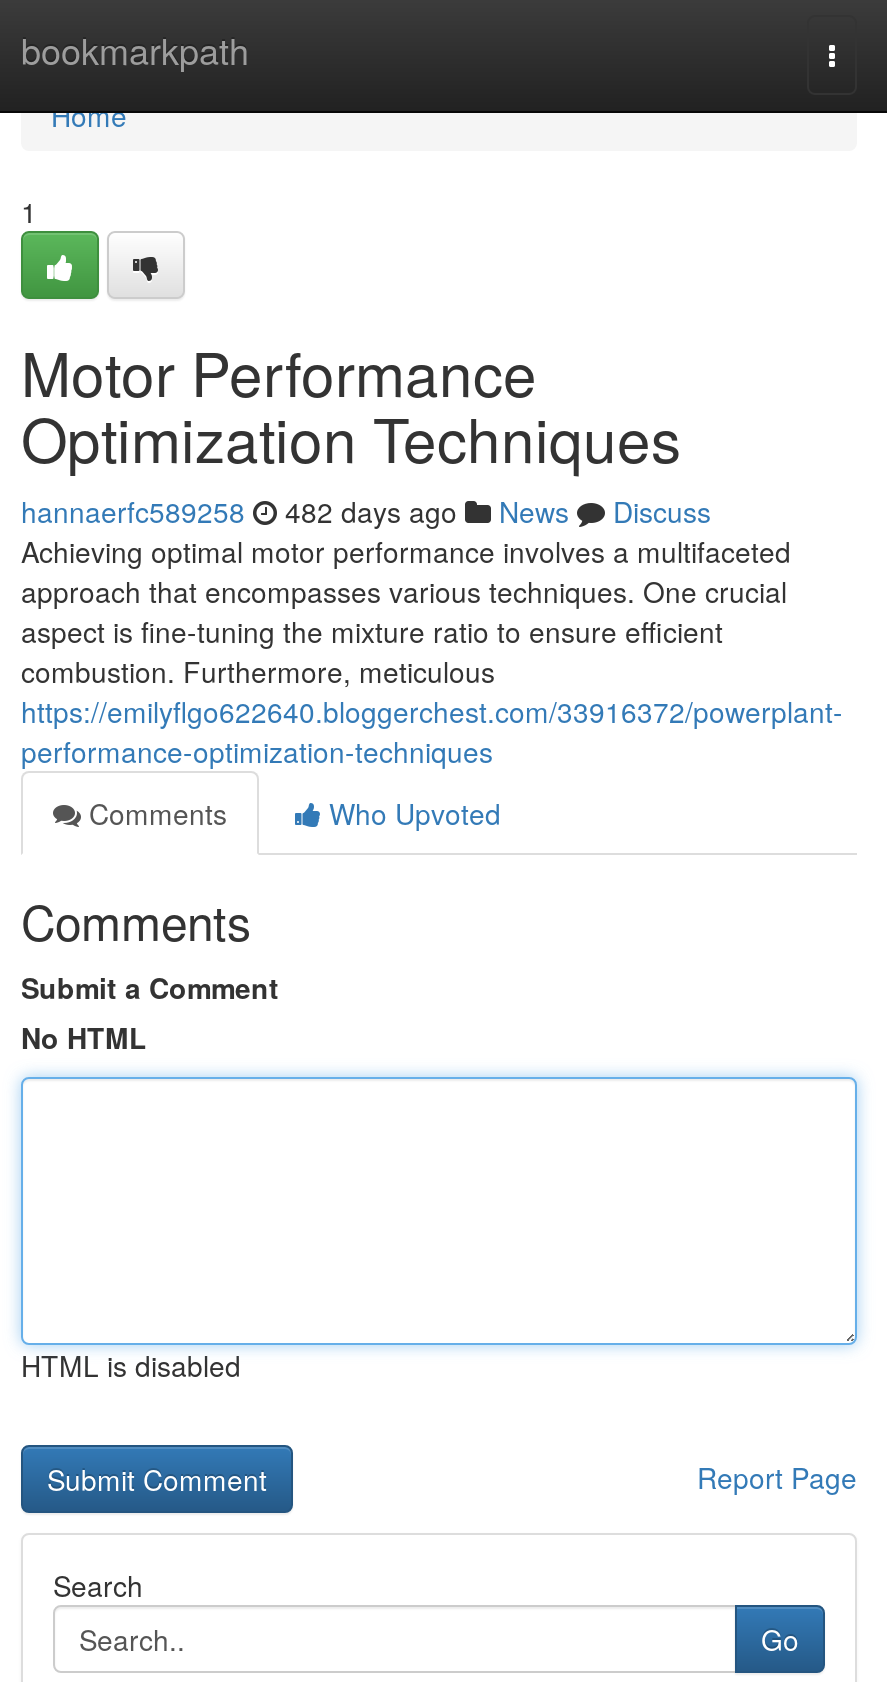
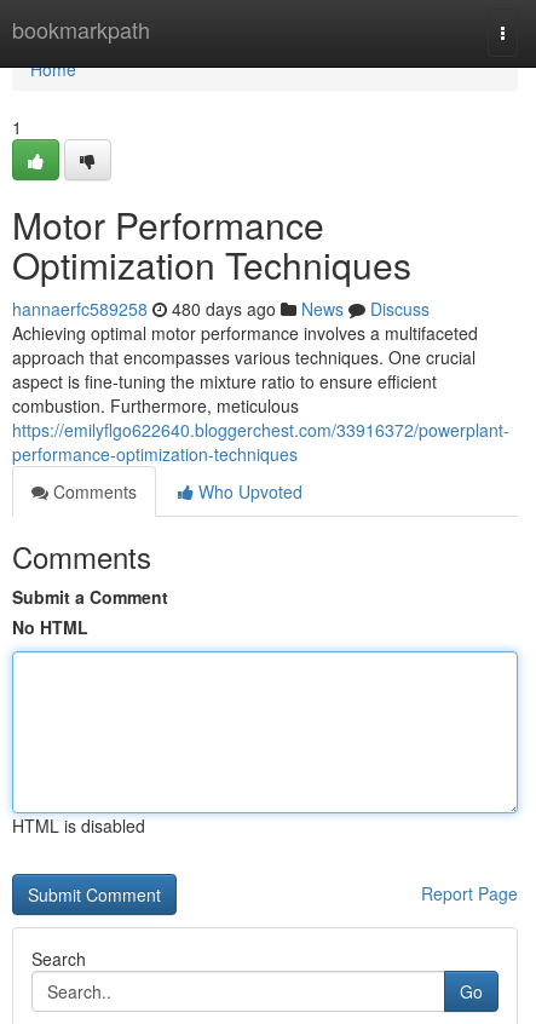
- hannaerfc589258 482 days ago News Discuss
+ hannaerfc589258 480 days ago News Discuss
